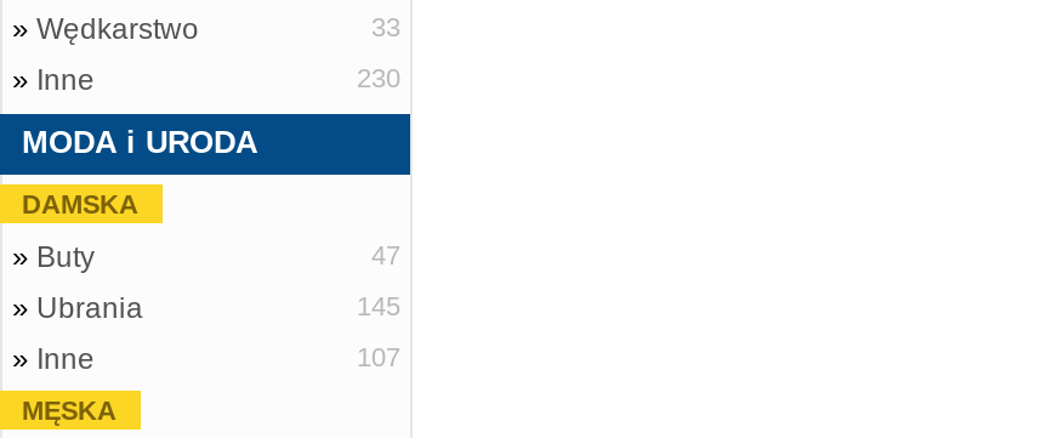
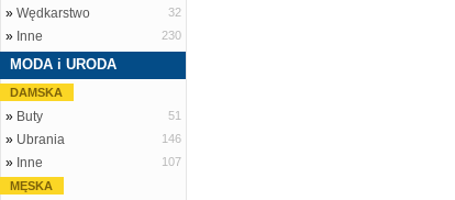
- 33
+ 32

- 47
+ 51

- 145
+ 146
